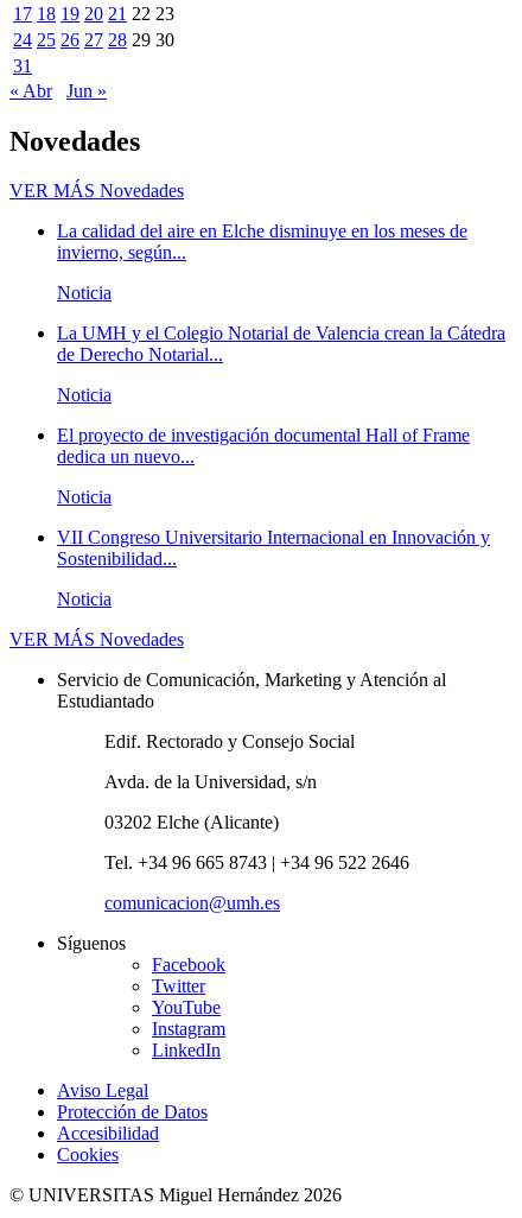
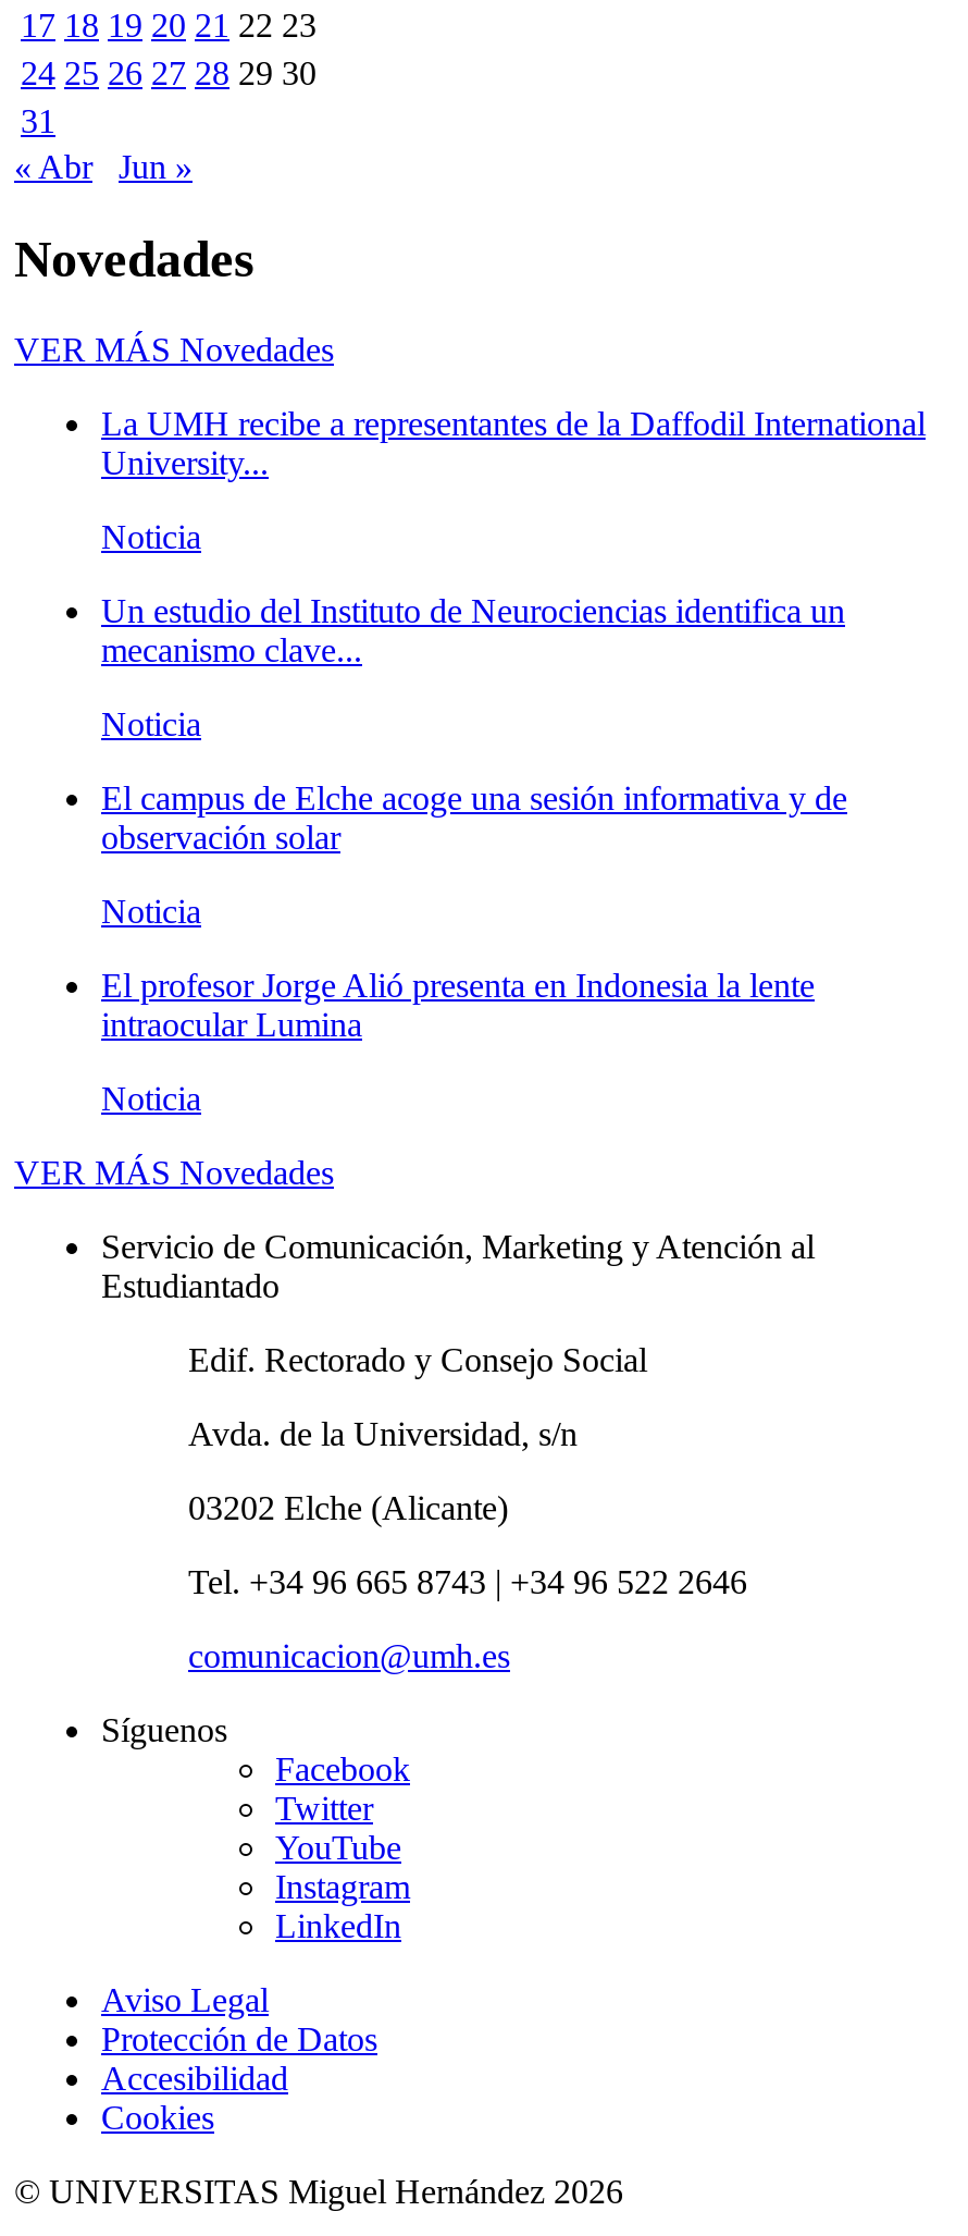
- La calidad del aire en Elche disminuye en los meses de
- invierno, según...
+ La UMH recibe a representantes de la Daffodil International
+ University...

- La UMH y el Colegio Notarial de Valencia crean la Cátedra
- de Derecho Notarial...
+ Un estudio del Instituto de Neurociencias identifica un
+ mecanismo clave...

- El proyecto de investigación documental Hall of Frame
- dedica un nuevo...
+ El campus de Elche acoge una sesión informativa y de
+ observación solar

- VII Congreso Universitario Internacional en Innovación y
- Sostenibilidad...
+ El profesor Jorge Alió presenta en Indonesia la lente
+ intraocular Lumina
